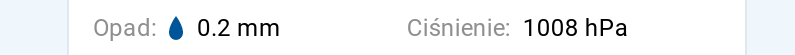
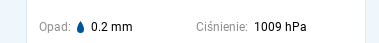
- Ciśnienie: 1008 hPa
+ Ciśnienie: 1009 hPa
